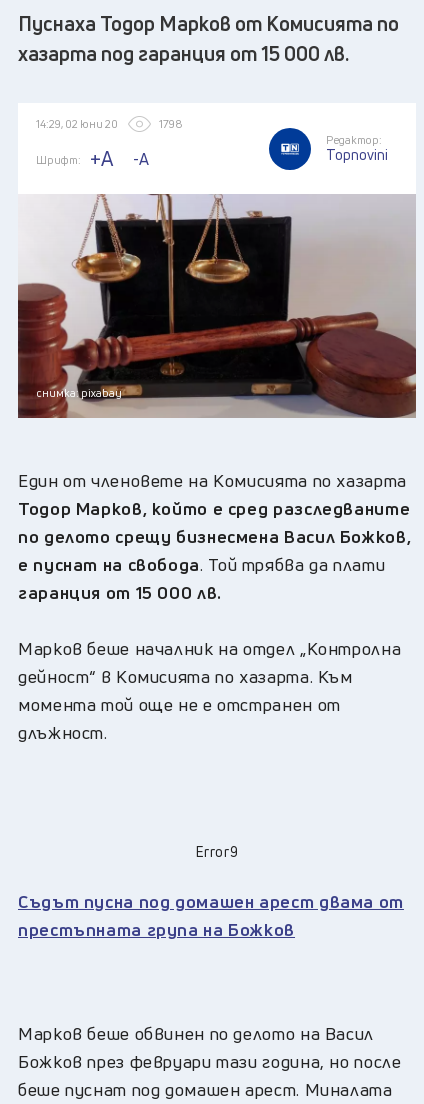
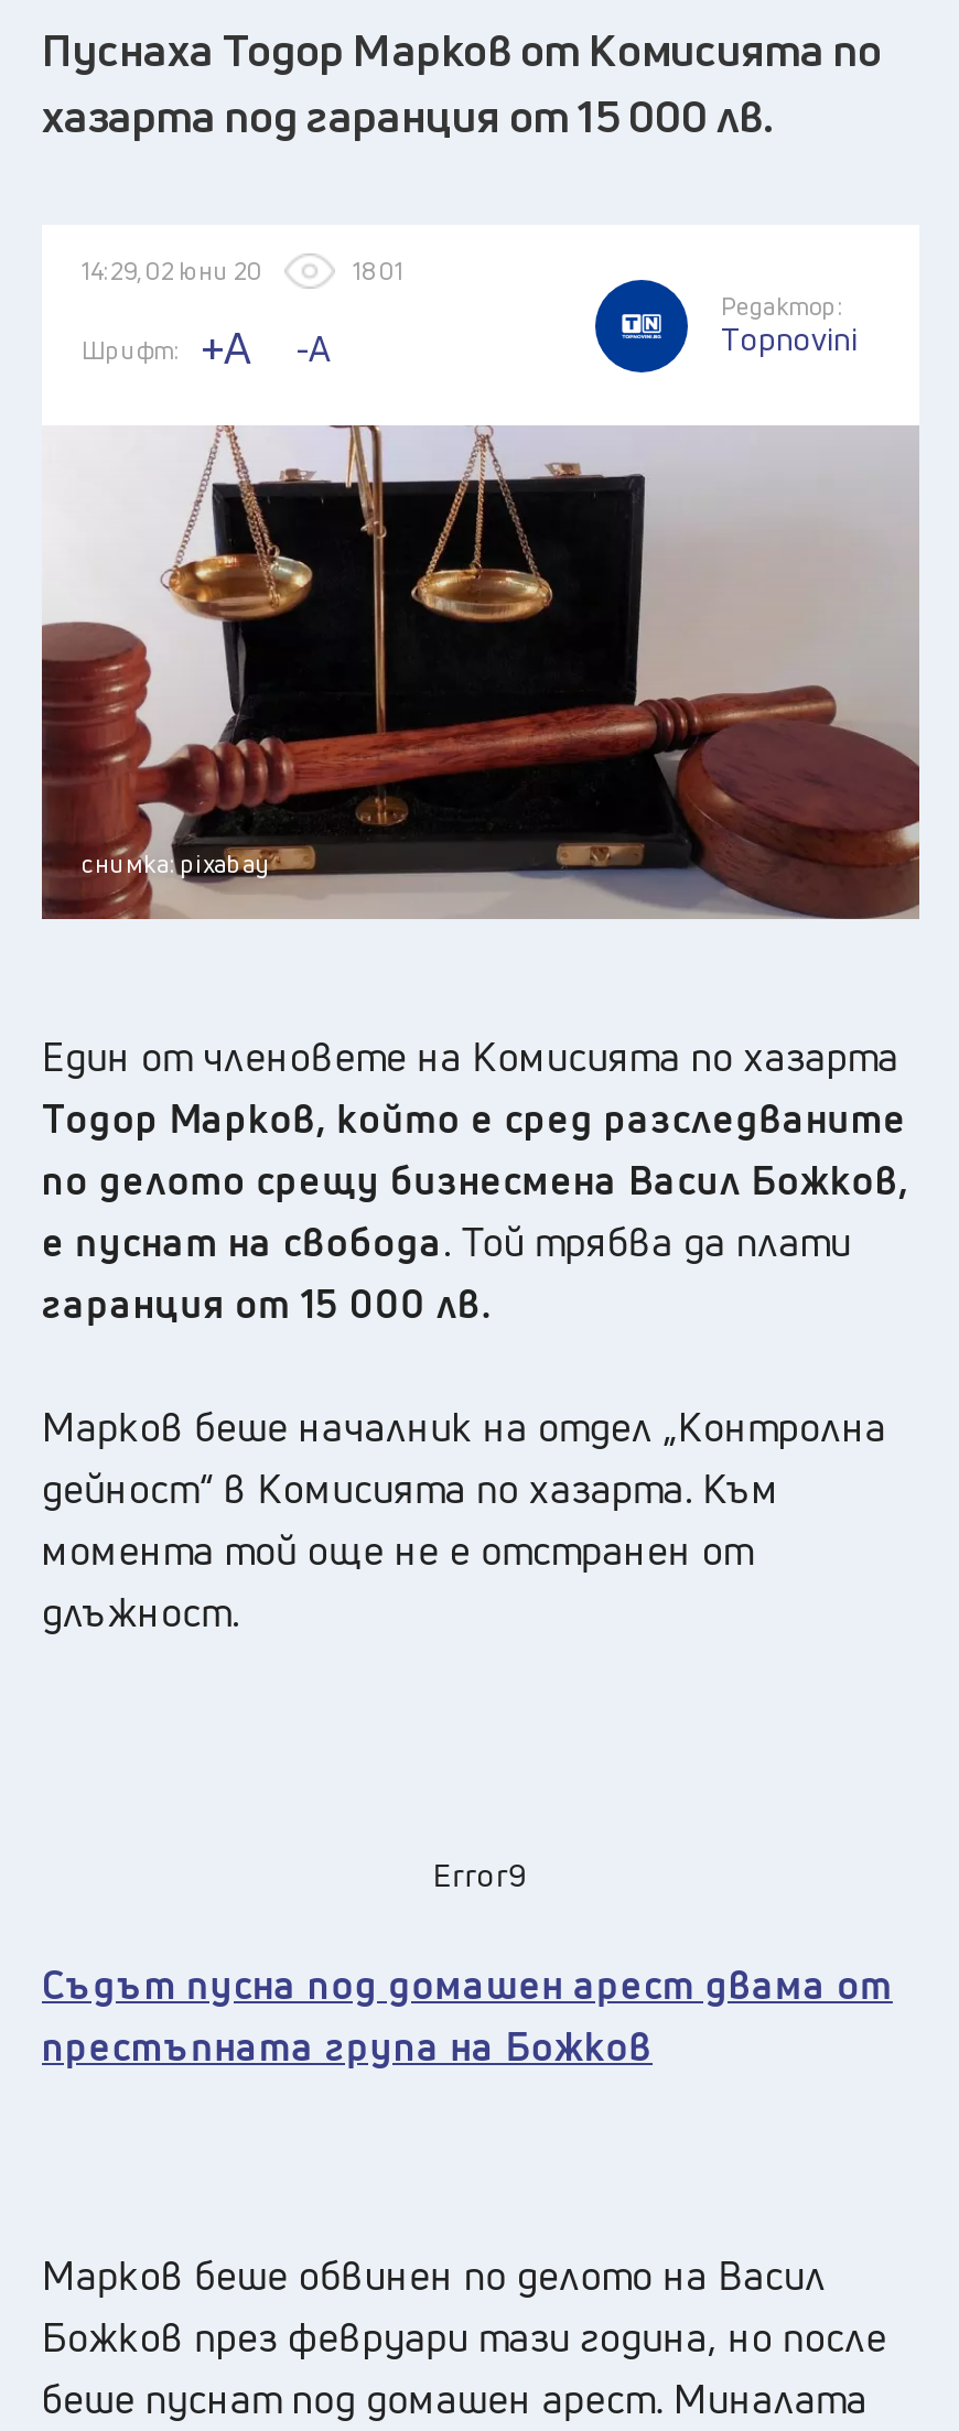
- 1798
+ 1801
